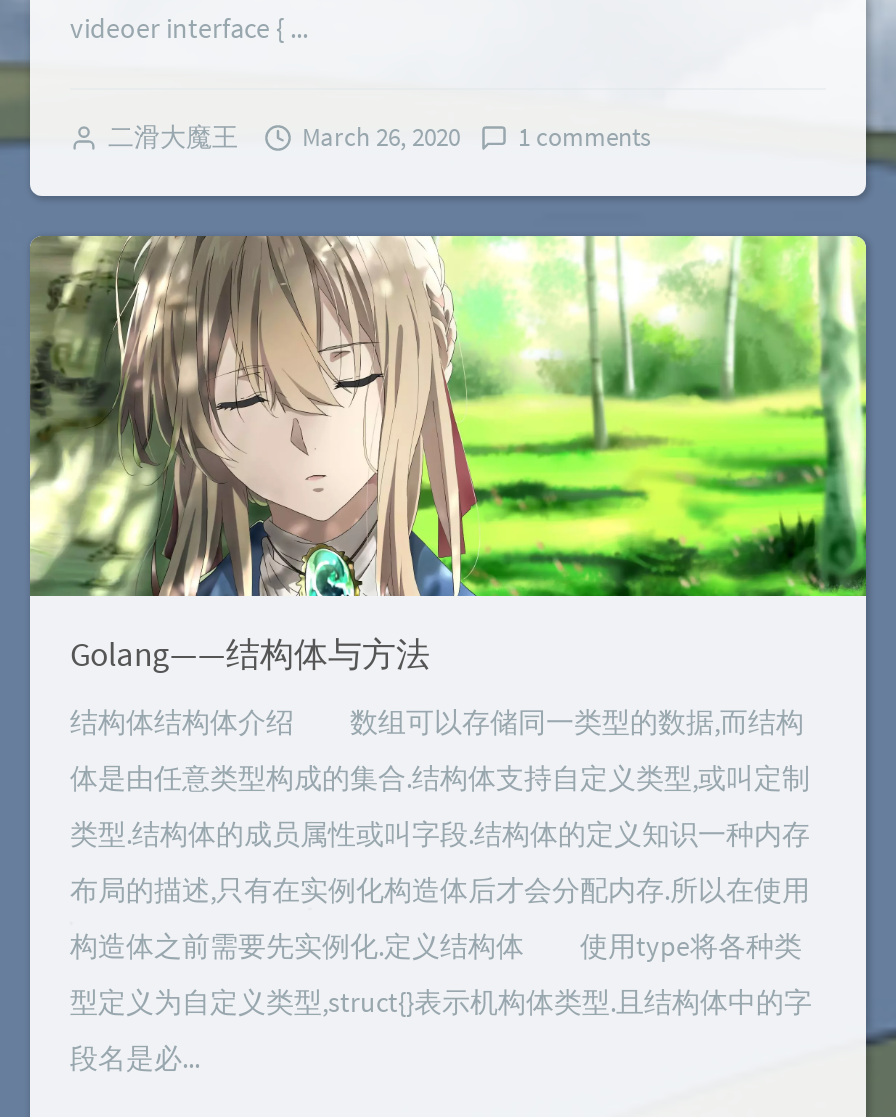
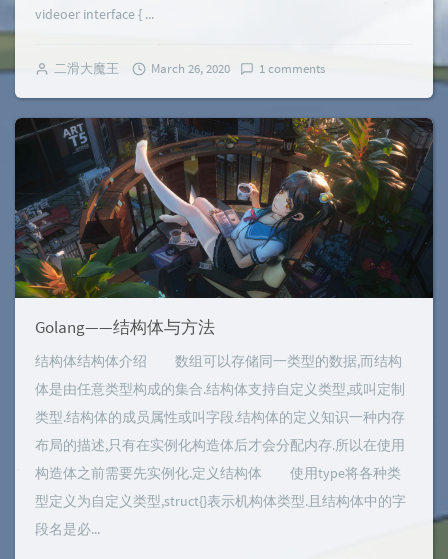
- [image]
+ [image]
